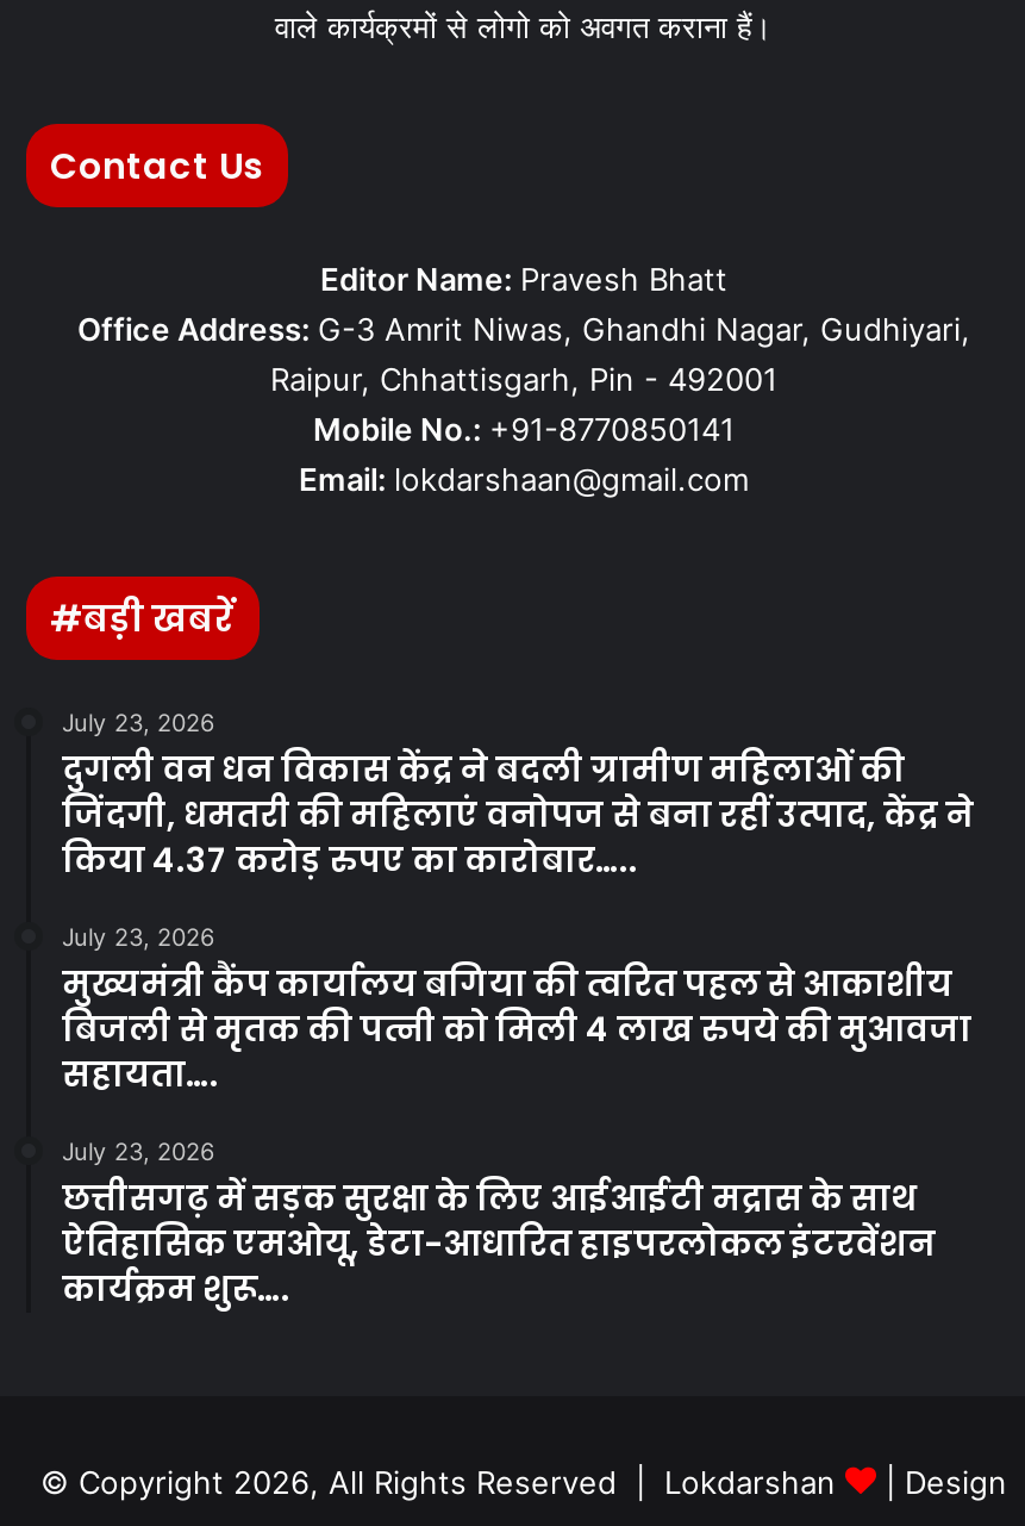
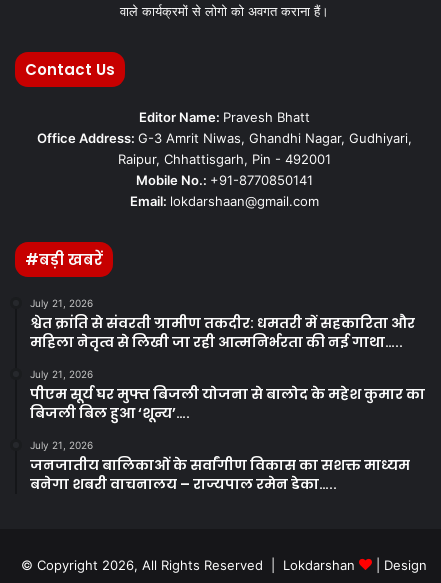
- July 23, 2026
- दुगली वन धन विकास केंद्र ने बदली ग्रामीण महिलाओं की
- जिंदगी, धमतरी की महिलाएं वनोपज से बना रहीं उत्पाद, केंद्र ने
- किया 4.37 करोड़ रुपए का कारोबार…..
+ July 21, 2026
+ श्वेत क्रांति से संवरती ग्रामीण तकदीर: धमतरी में सहकारिता और
+ महिला नेतृत्व से लिखी जा रही आत्मनिर्भरता की नई गाथा…..

- July 23, 2026
- मुख्यमंत्री कैंप कार्यालय बगिया की त्वरित पहल से आकाशीय
- बिजली से मृतक की पत्नी को मिली 4 लाख रुपये की मुआवजा
- सहायता….
+ July 21, 2026
+ पीएम सूर्य घर मुफ्त बिजली योजना से बालोद के महेश कुमार का
+ बिजली बिल हुआ ‘शून्य’….

- July 23, 2026
- छत्तीसगढ़ में सड़क सुरक्षा के लिए आईआईटी मद्रास के साथ
- ऐतिहासिक एमओयू, डेटा-आधारित हाइपरलोकल इंटरवेंशन
- कार्यक्रम शुरू….
+ July 21, 2026
+ जनजातीय बालिकाओं के सर्वांगीण विकास का सशक्त माध्यम
+ बनेगा शबरी वाचनालय – राज्यपाल रमेन डेका…..
